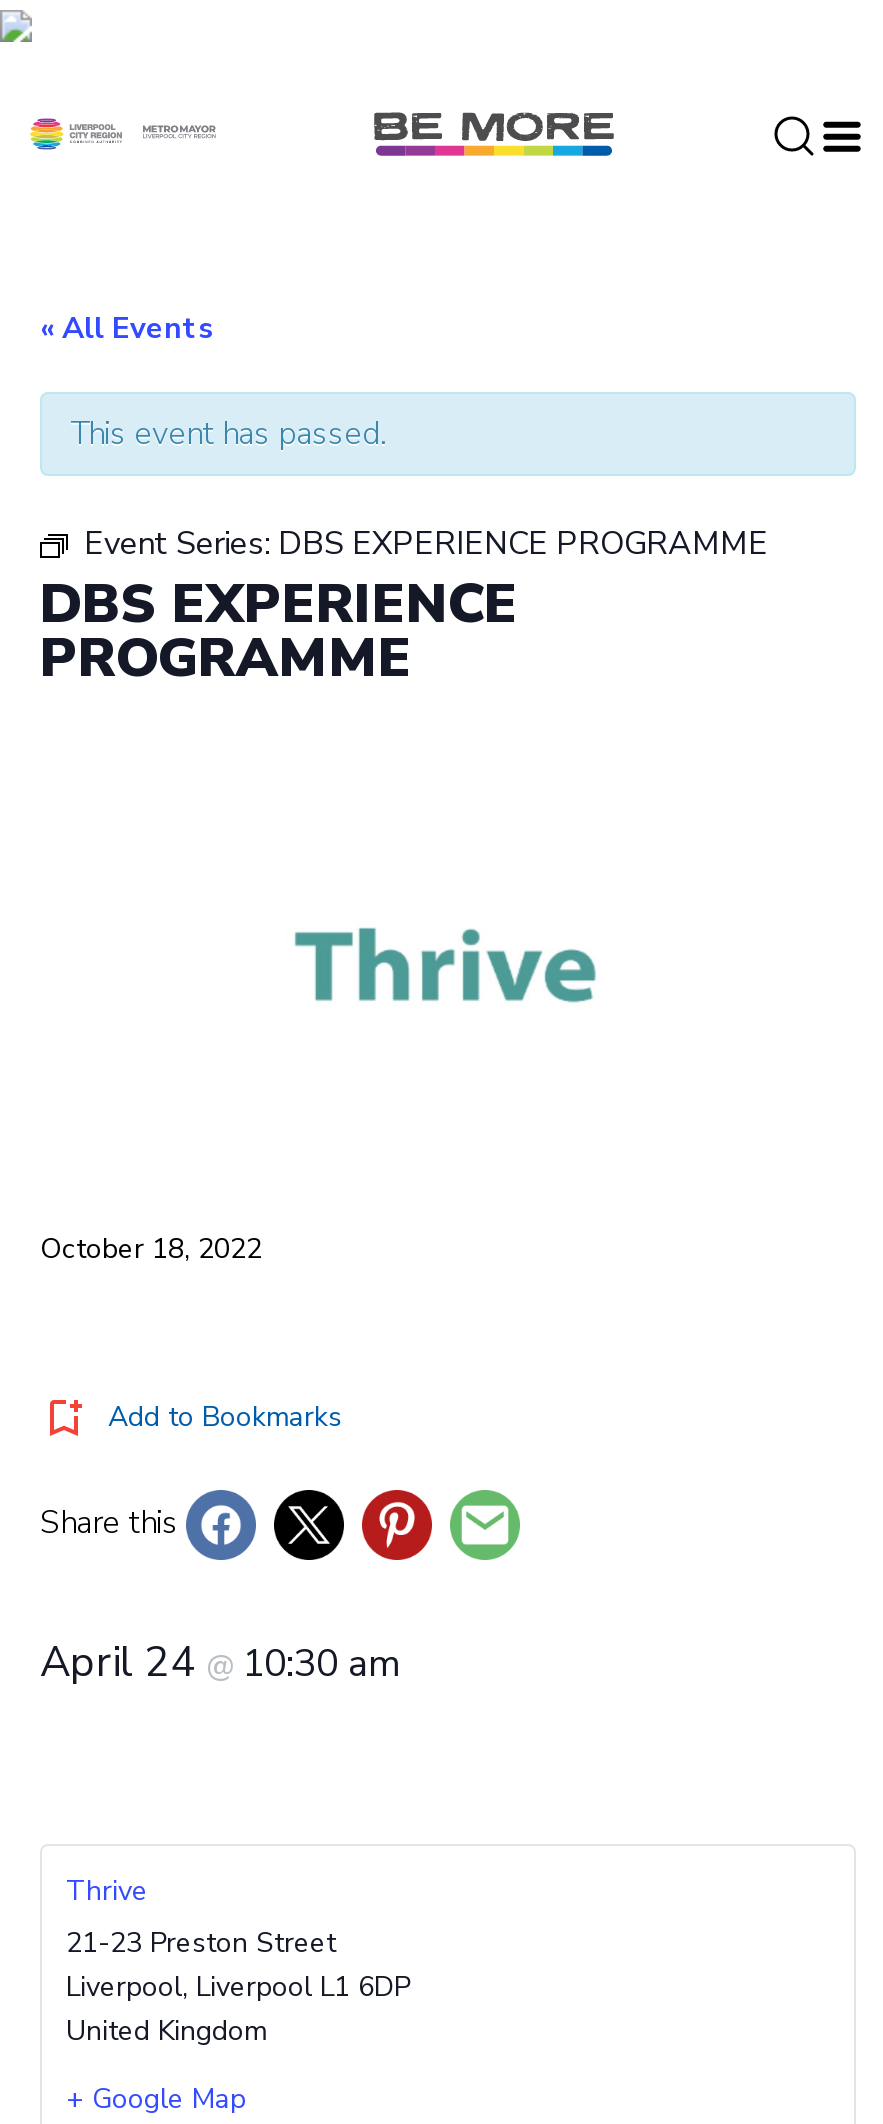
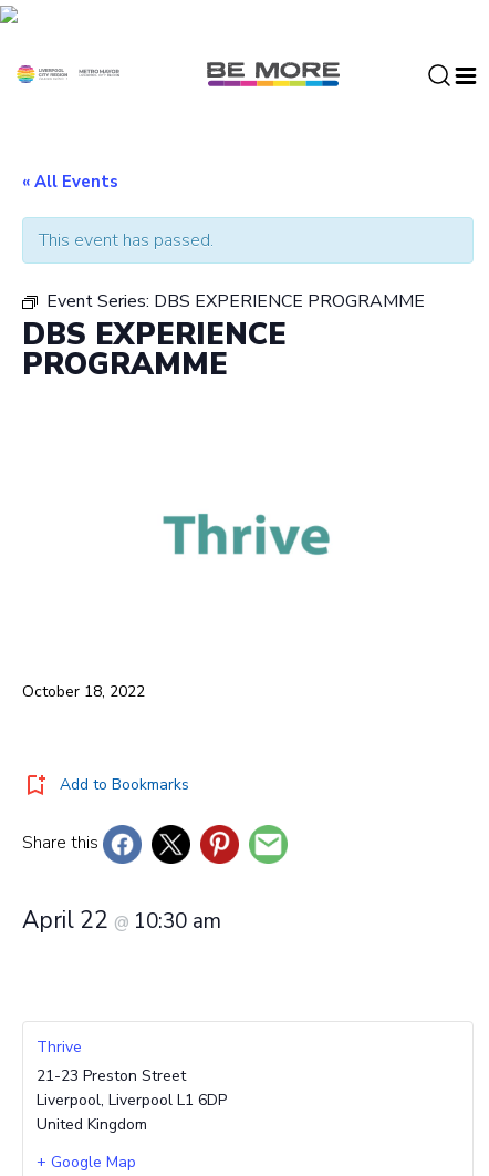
- April 24 @ 10:30 am
+ April 22 @ 10:30 am
